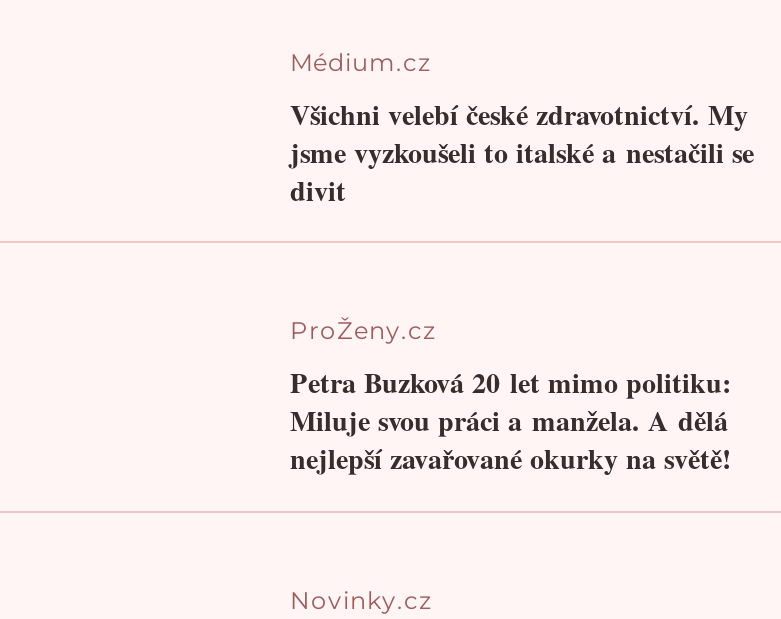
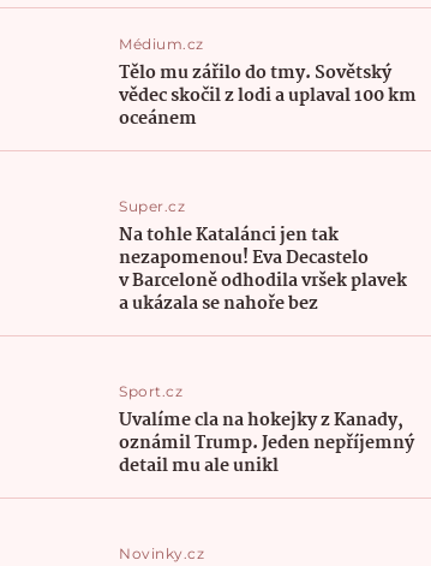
- Všichni velebí české zdravotnictví. My
- jsme vyzkoušeli to italské a nestačili se
- divit
- ProŽeny.cz
- Petra Buzková 20 let mimo politiku:
- Miluje svou práci a manžela. A dělá
- nejlepší zavařované okurky na světě!
+ Tělo mu zářilo do tmy. Sovětský
+ vědec skočil z lodi a uplaval 100 km
+ oceánem
+ Super.cz
+ Na tohle Katalánci jen tak
+ nezapomenou! Eva Decastelo
+ v Barceloně odhodila vršek plavek
+ a ukázala se nahoře bez
+ Sport.cz
+ Uvalíme cla na hokejky z Kanady,
+ oznámil Trump. Jeden nepříjemný
+ detail mu ale unikl
